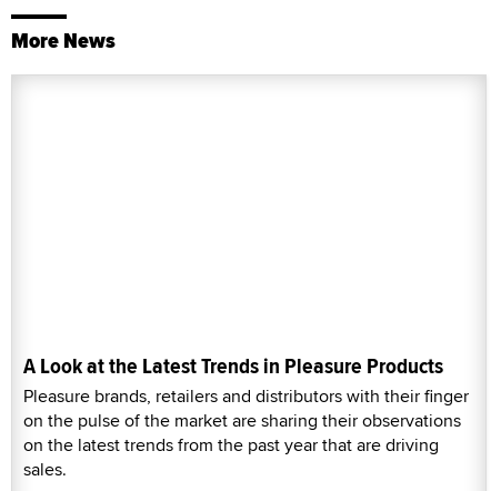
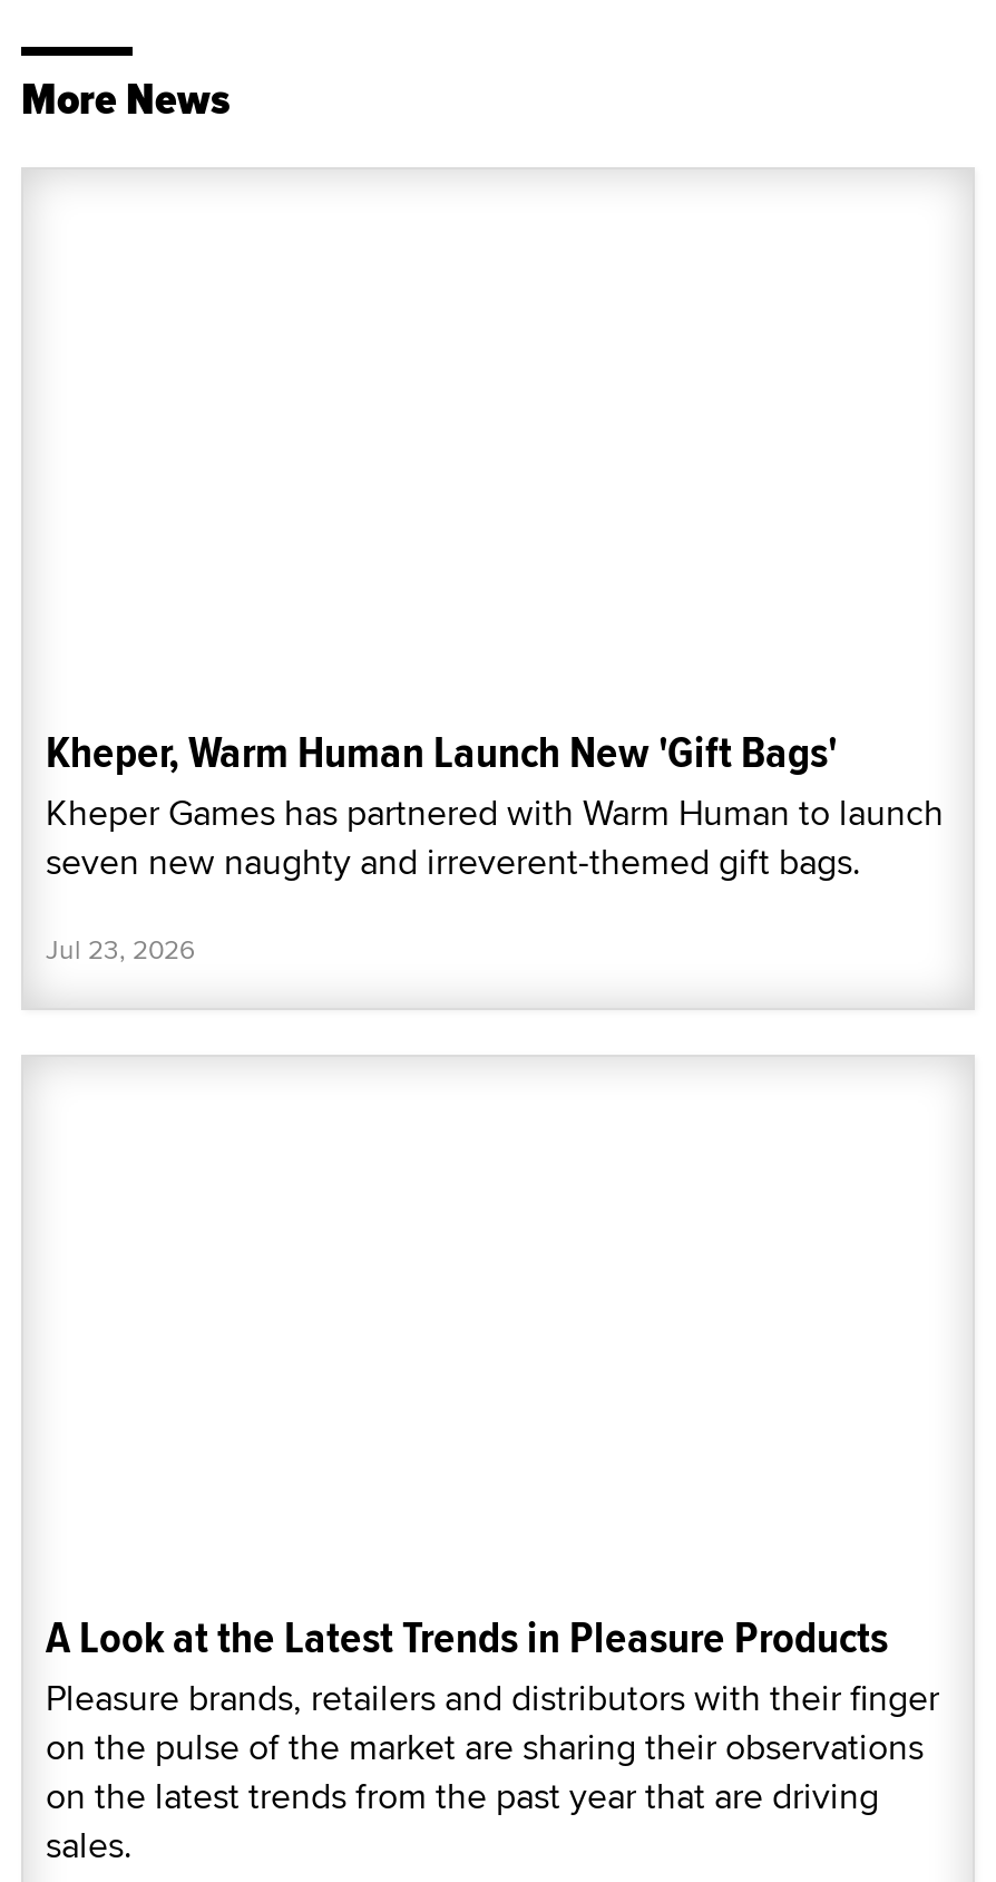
+ Kheper, Warm Human Launch New 'Gift Bags'
+ Kheper Games has partnered with Warm Human to launch
+ seven new naughty and irreverent-themed gift bags.
+ Jul 23, 2026
